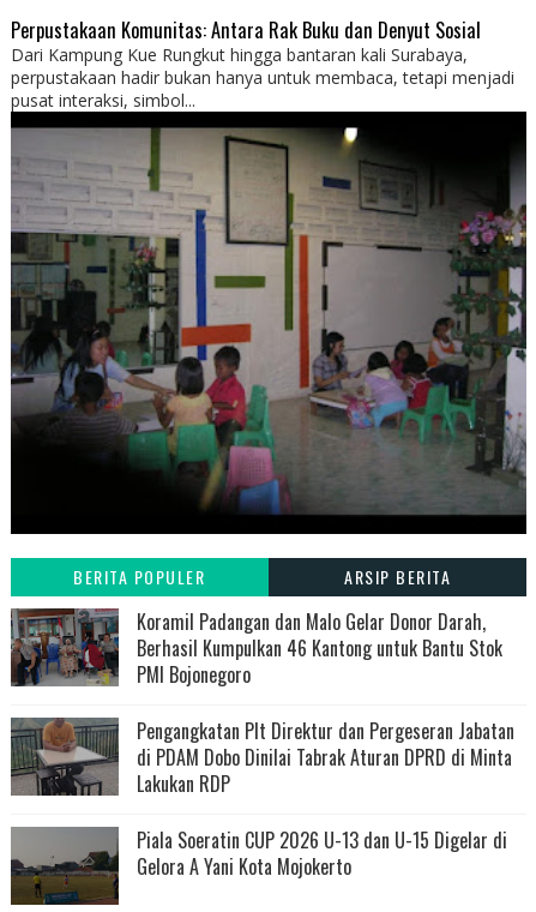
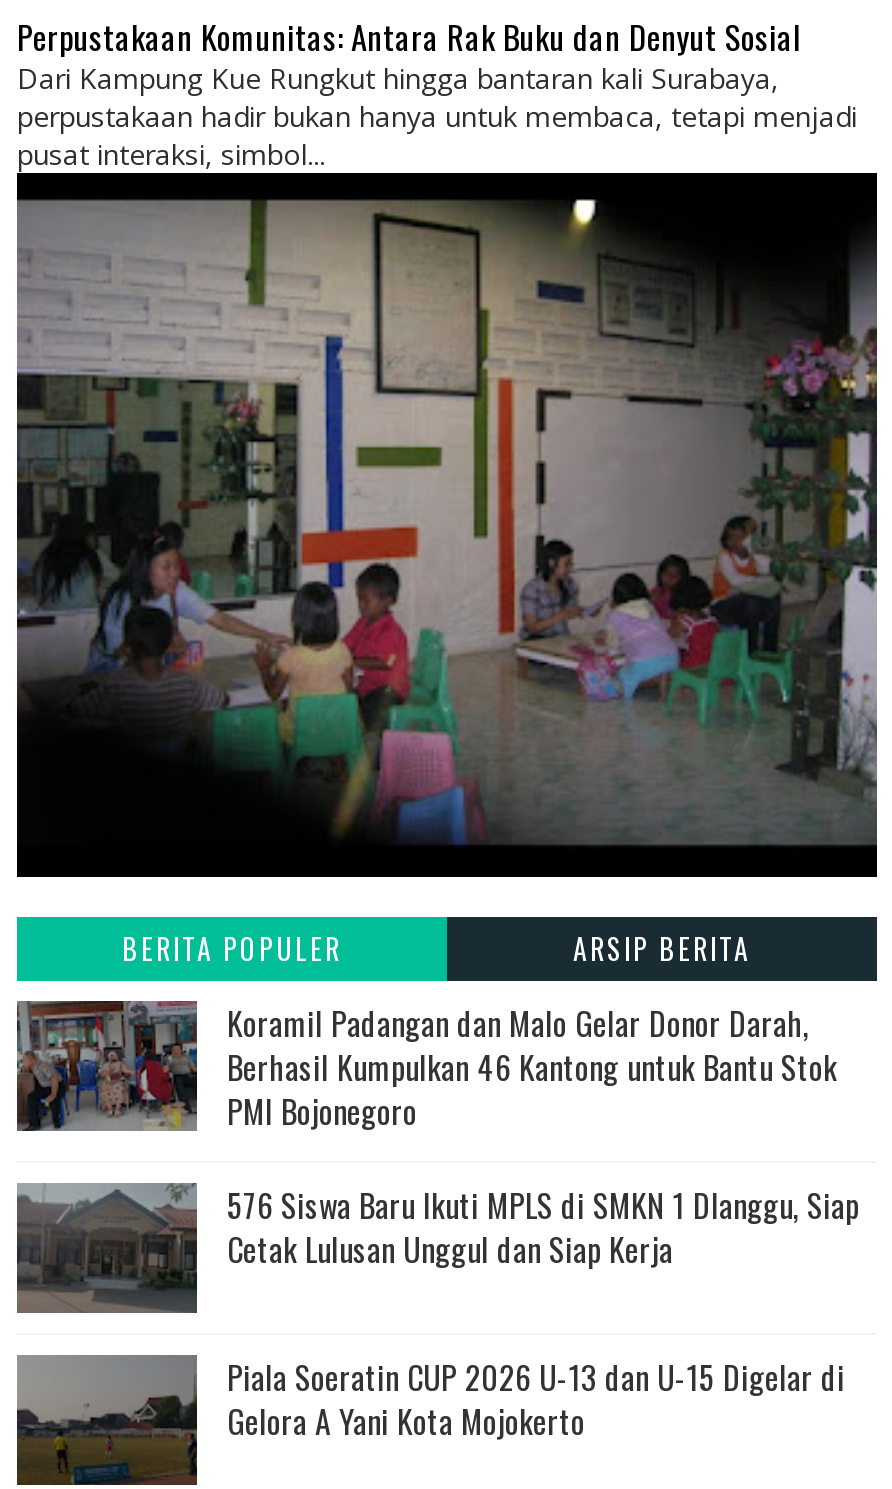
- [image]
- Pengangkatan Plt Direktur dan Pergeseran Jabatan
- di PDAM Dobo Dinilai Tabrak Aturan DPRD di Minta
- Lakukan RDP
+ [image]
+ 576 Siswa Baru Ikuti MPLS di SMKN 1 Dlanggu, Siap
+ Cetak Lulusan Unggul dan Siap Kerja
